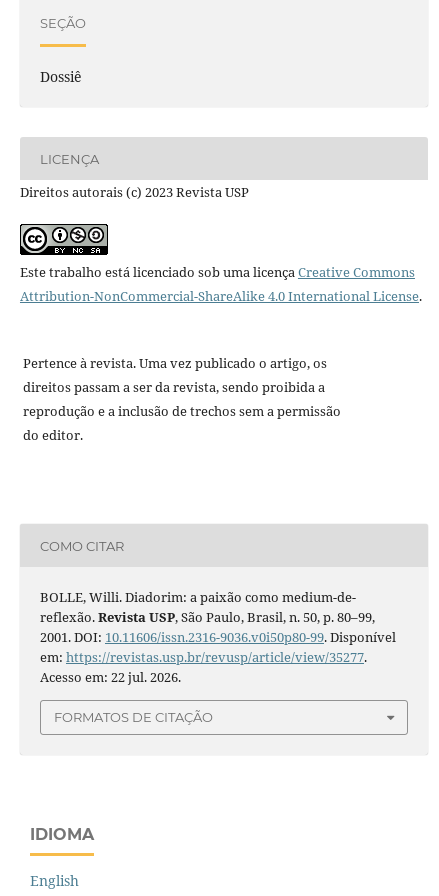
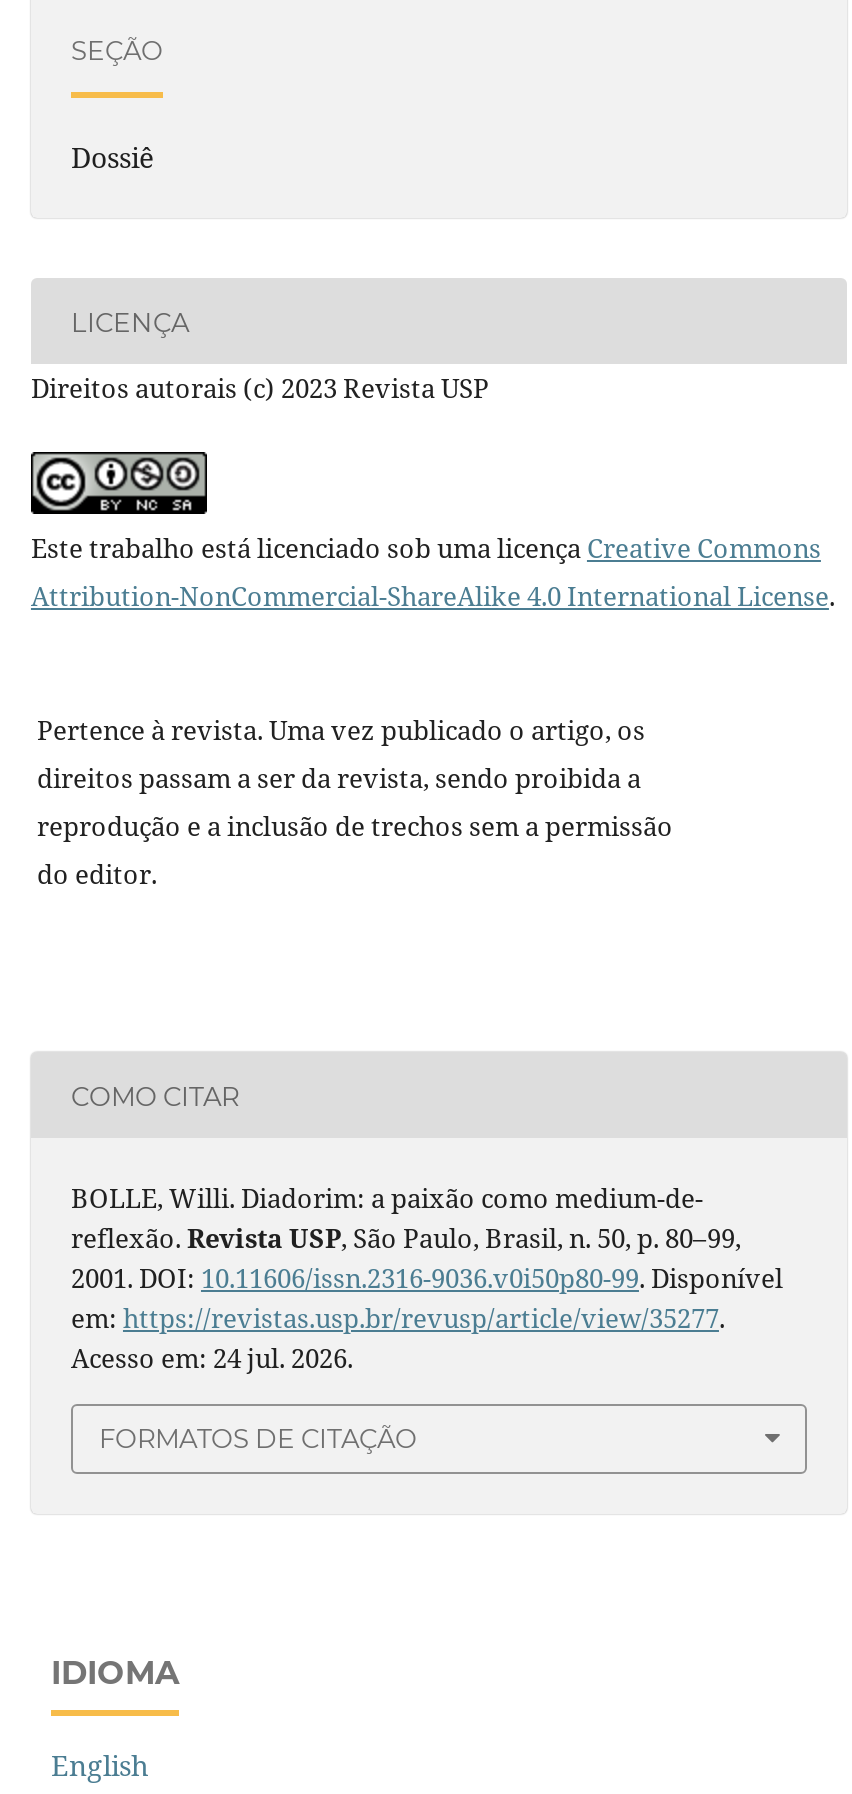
- Acesso em: 22 jul. 2026.
+ Acesso em: 24 jul. 2026.
